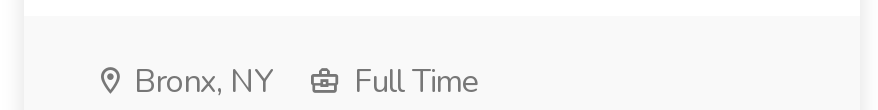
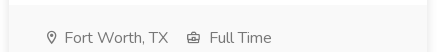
- Bronx, NY
+ Fort Worth, TX
